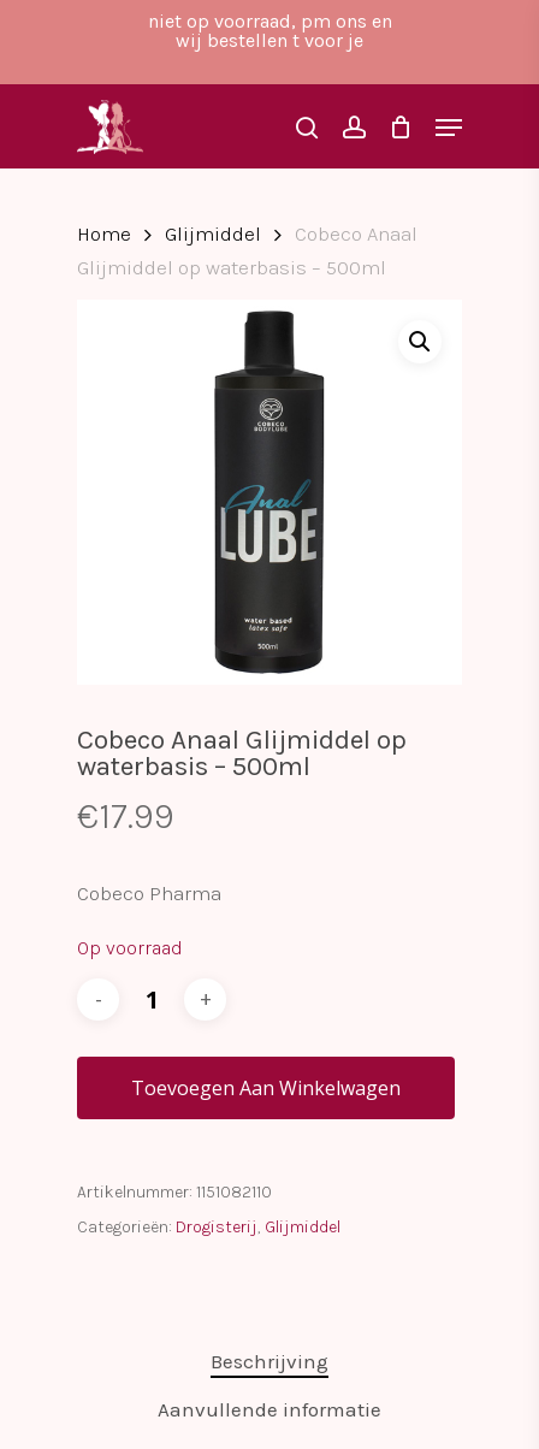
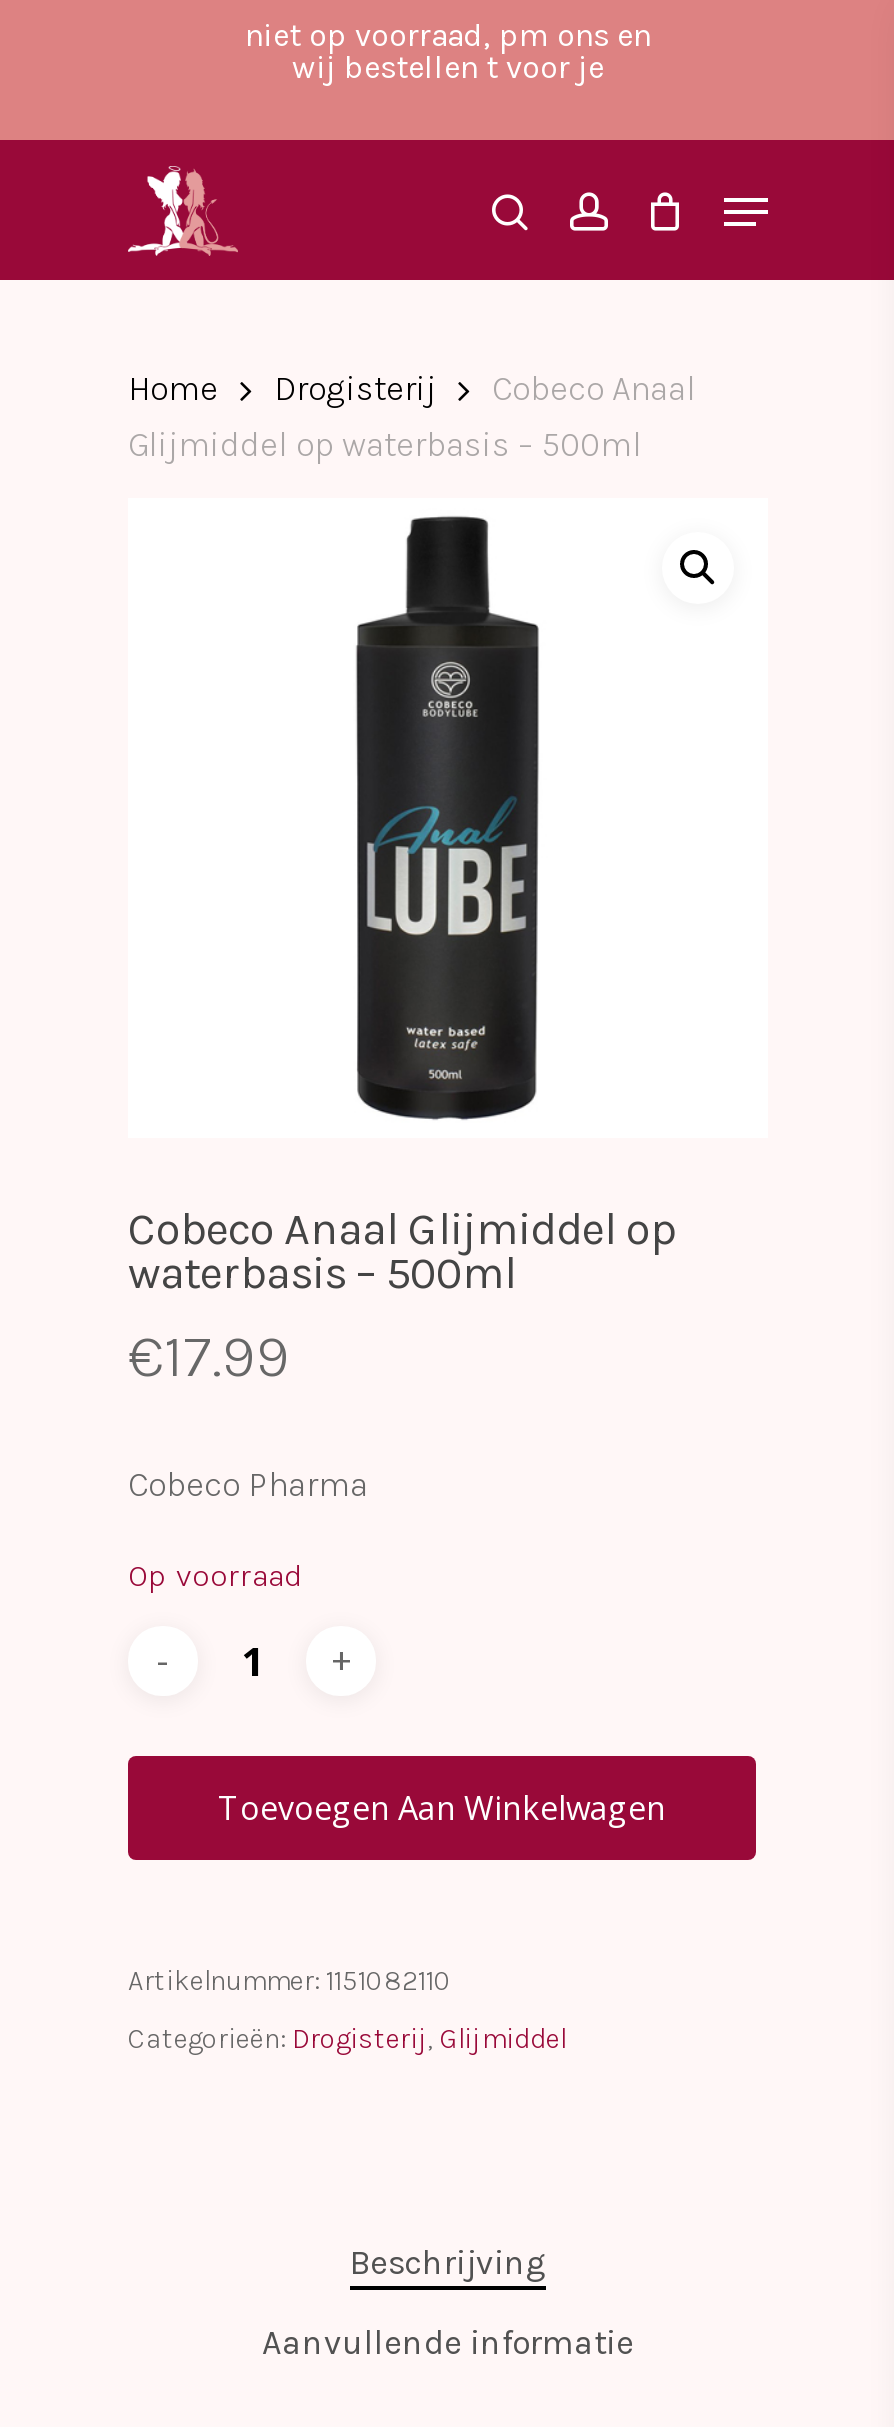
- Glijmiddel
+ Drogisterij
